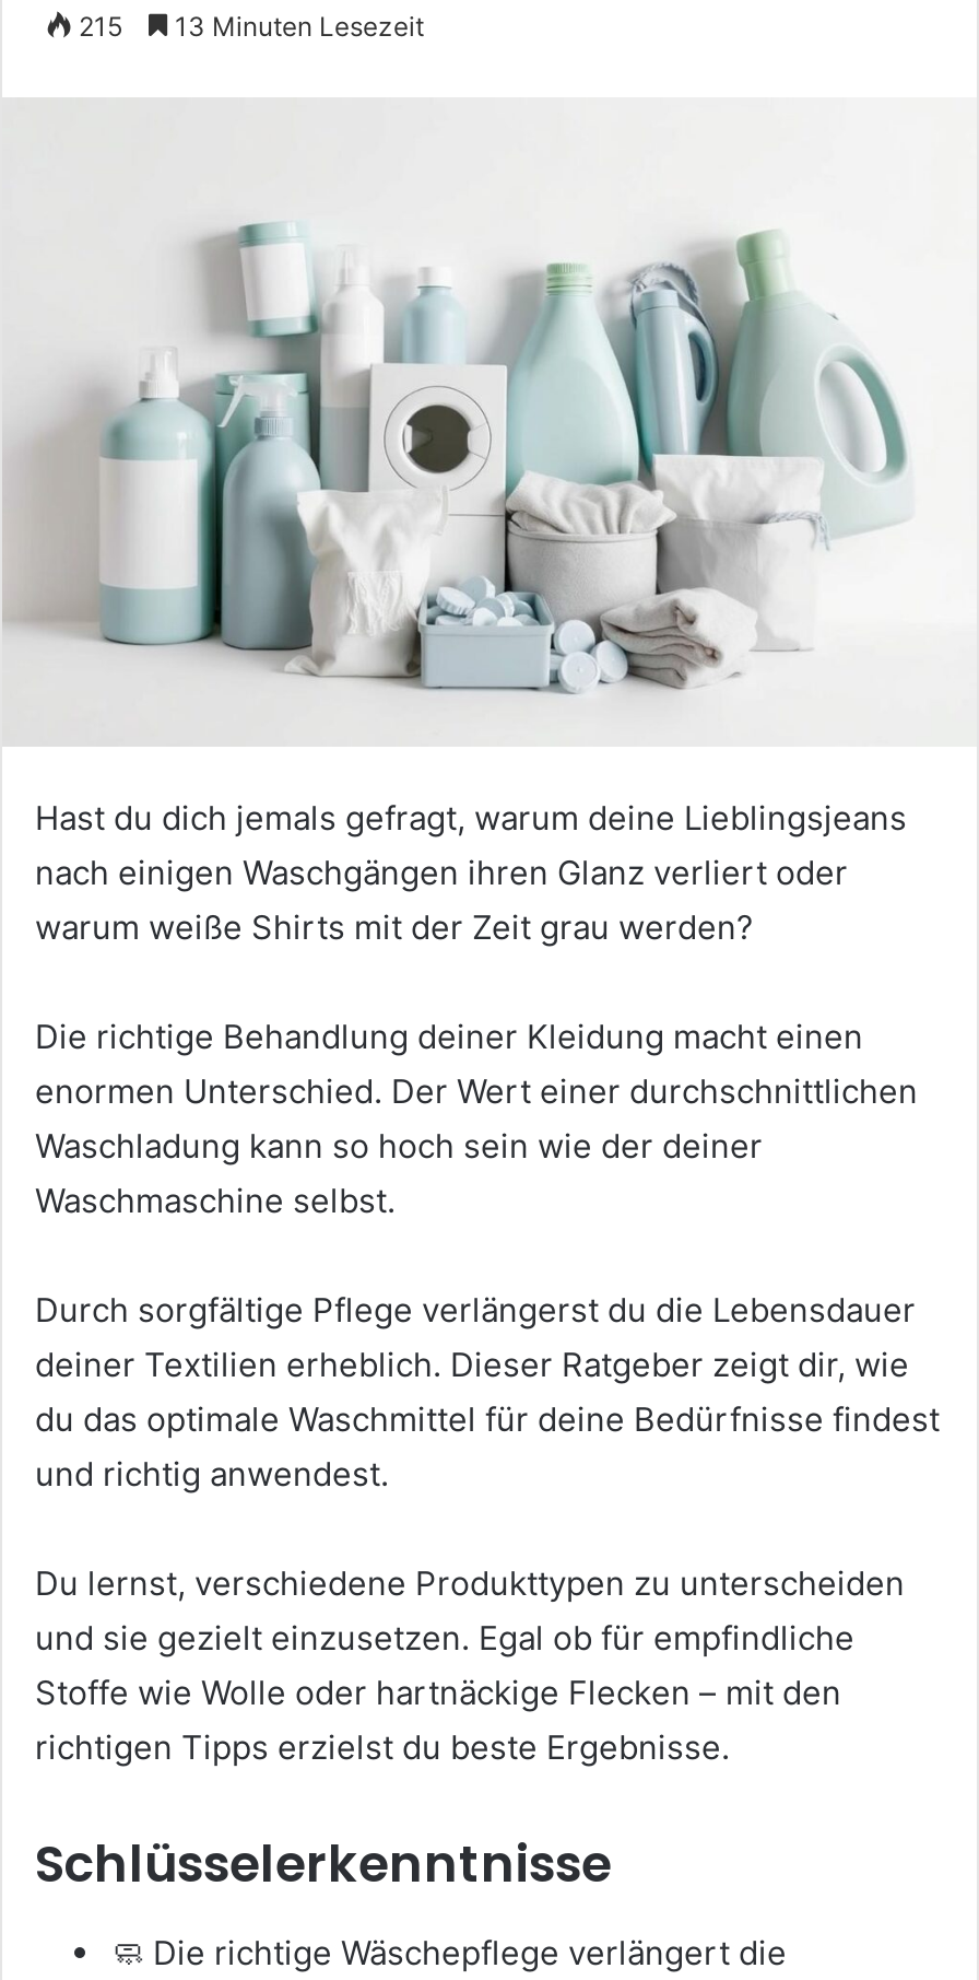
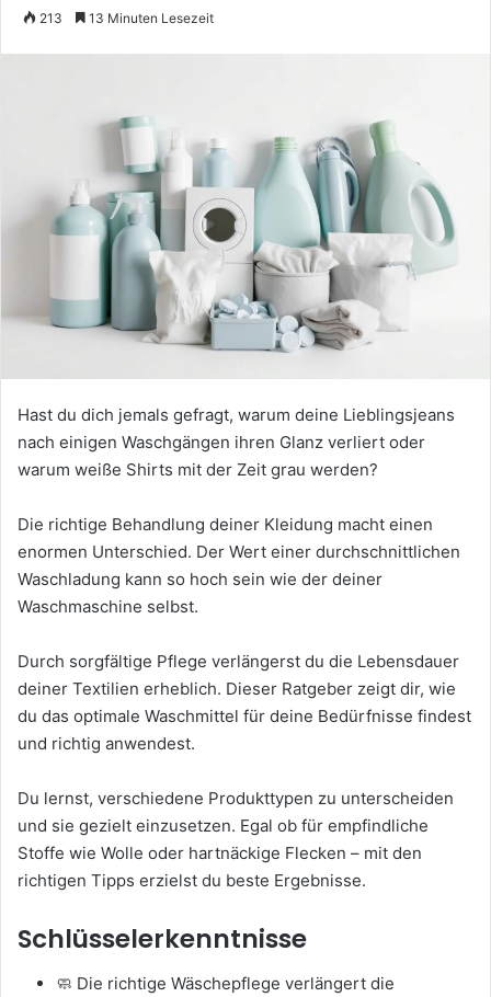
- 215 13 Minuten Lesezeit
+ 213 13 Minuten Lesezeit
